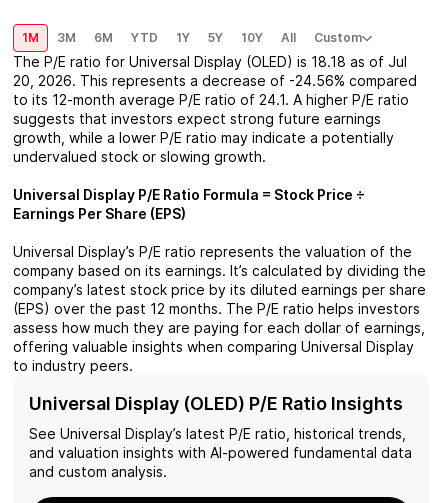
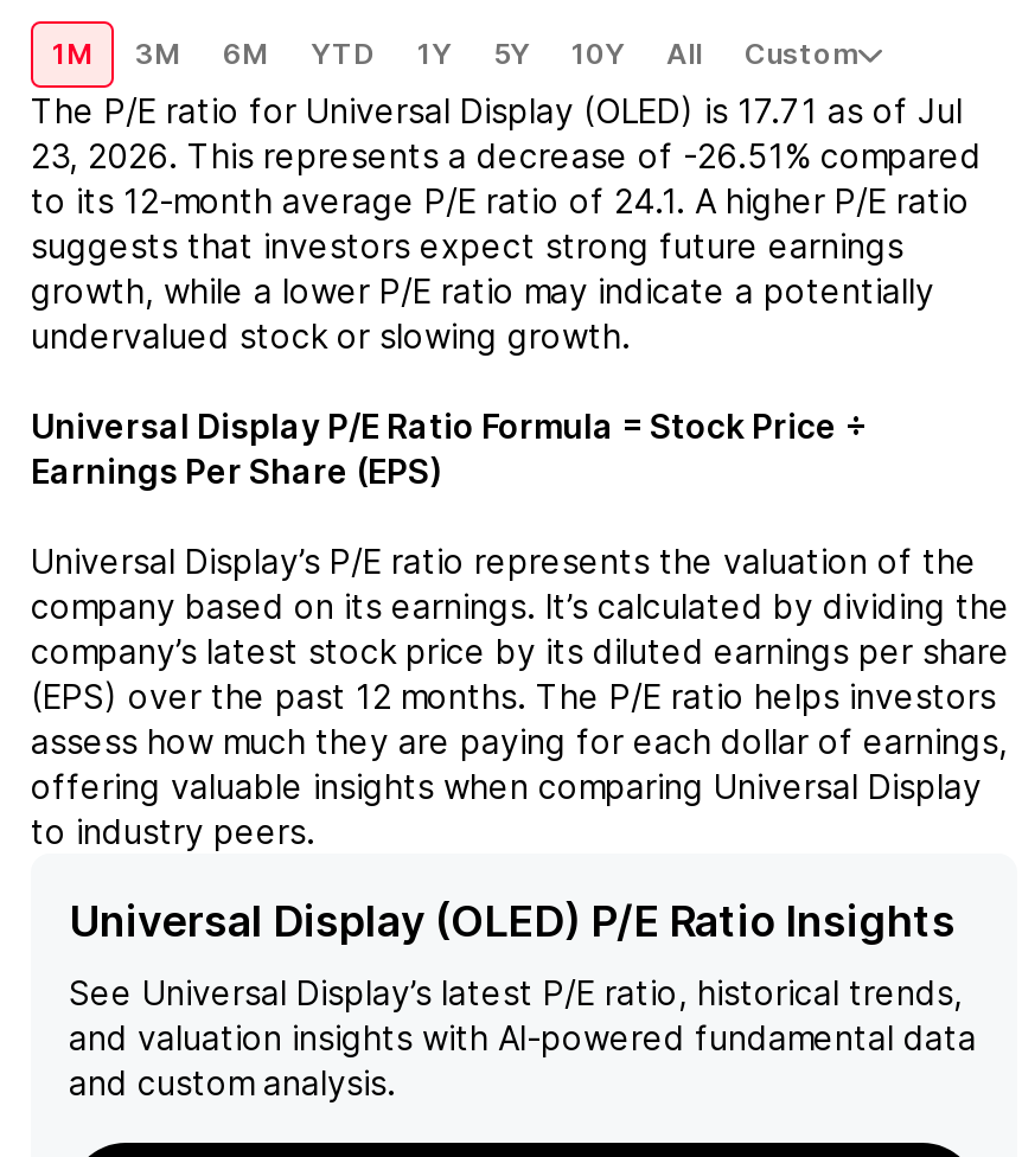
- The P/E ratio for Universal Display (OLED) is 18.18 as of Jul
+ The P/E ratio for Universal Display (OLED) is 17.71 as of Jul

- 20, 2026. This represents a decrease of -24.56% compared
+ 23, 2026. This represents a decrease of -26.51% compared
